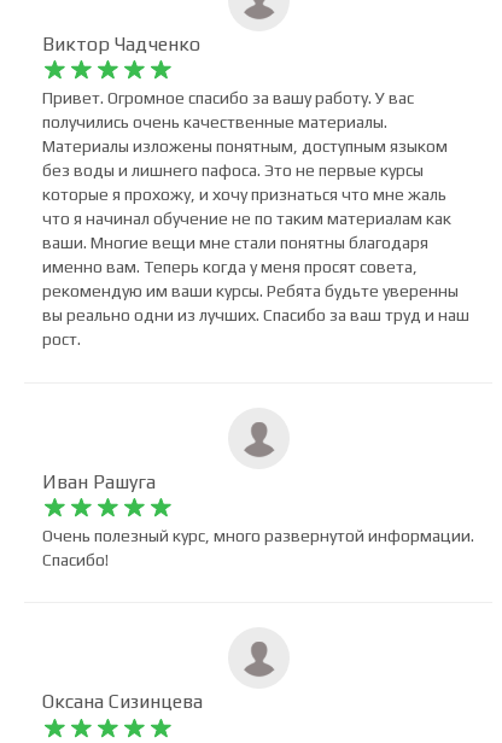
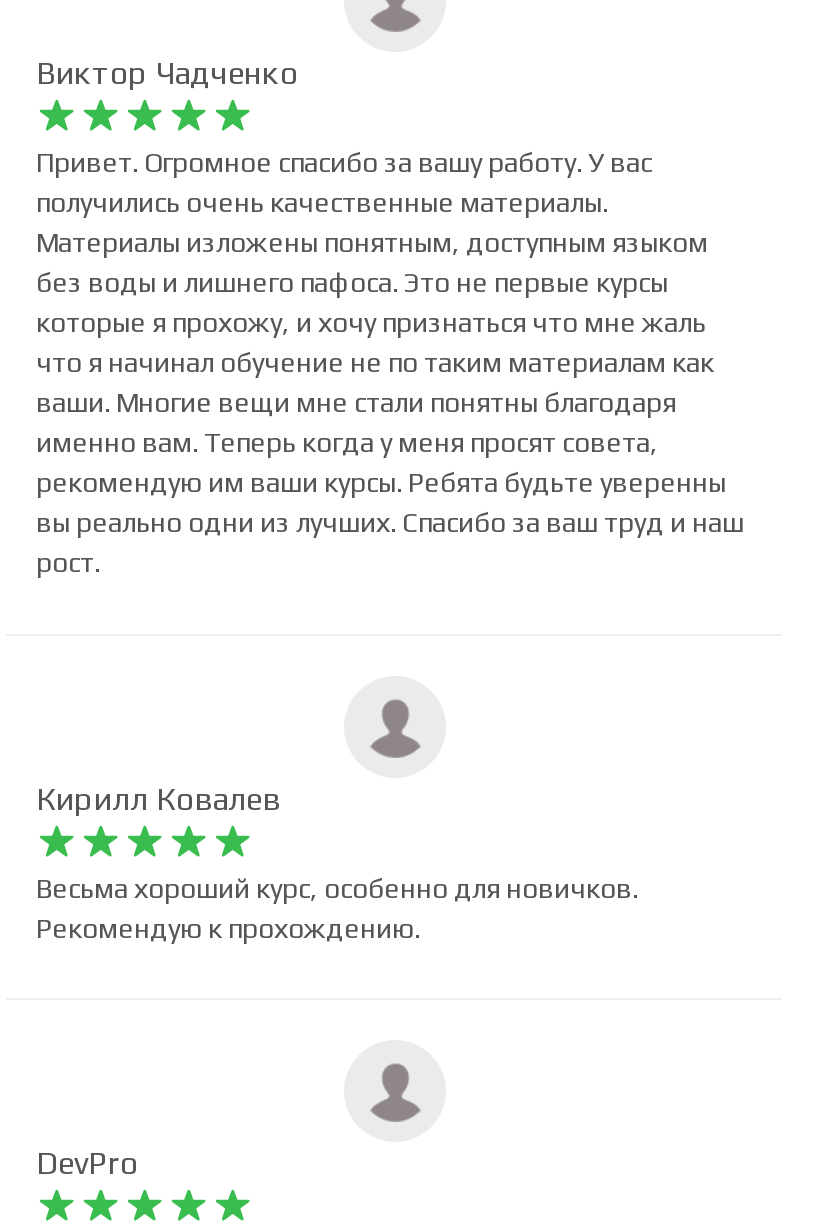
- Иван Рашуга
+ Кирилл Ковалев

- Очень полезный курс, много развернутой информации.
- Спасибо!
+ Весьма хороший курс, особенно для новичков.
+ Рекомендую к прохождению.

- Оксана Сизинцева
+ DevPro
